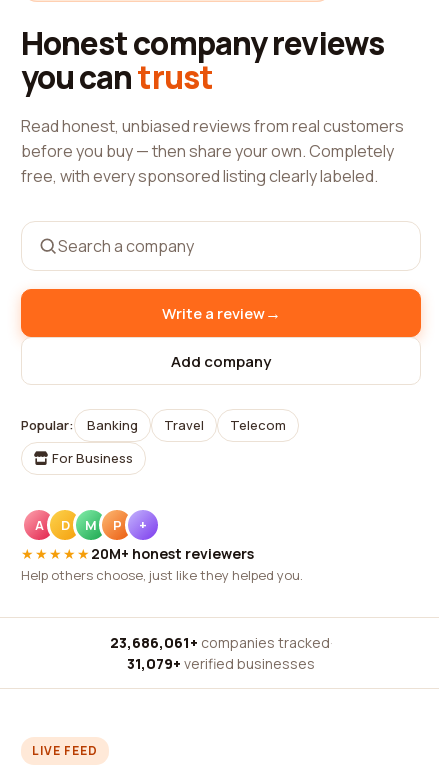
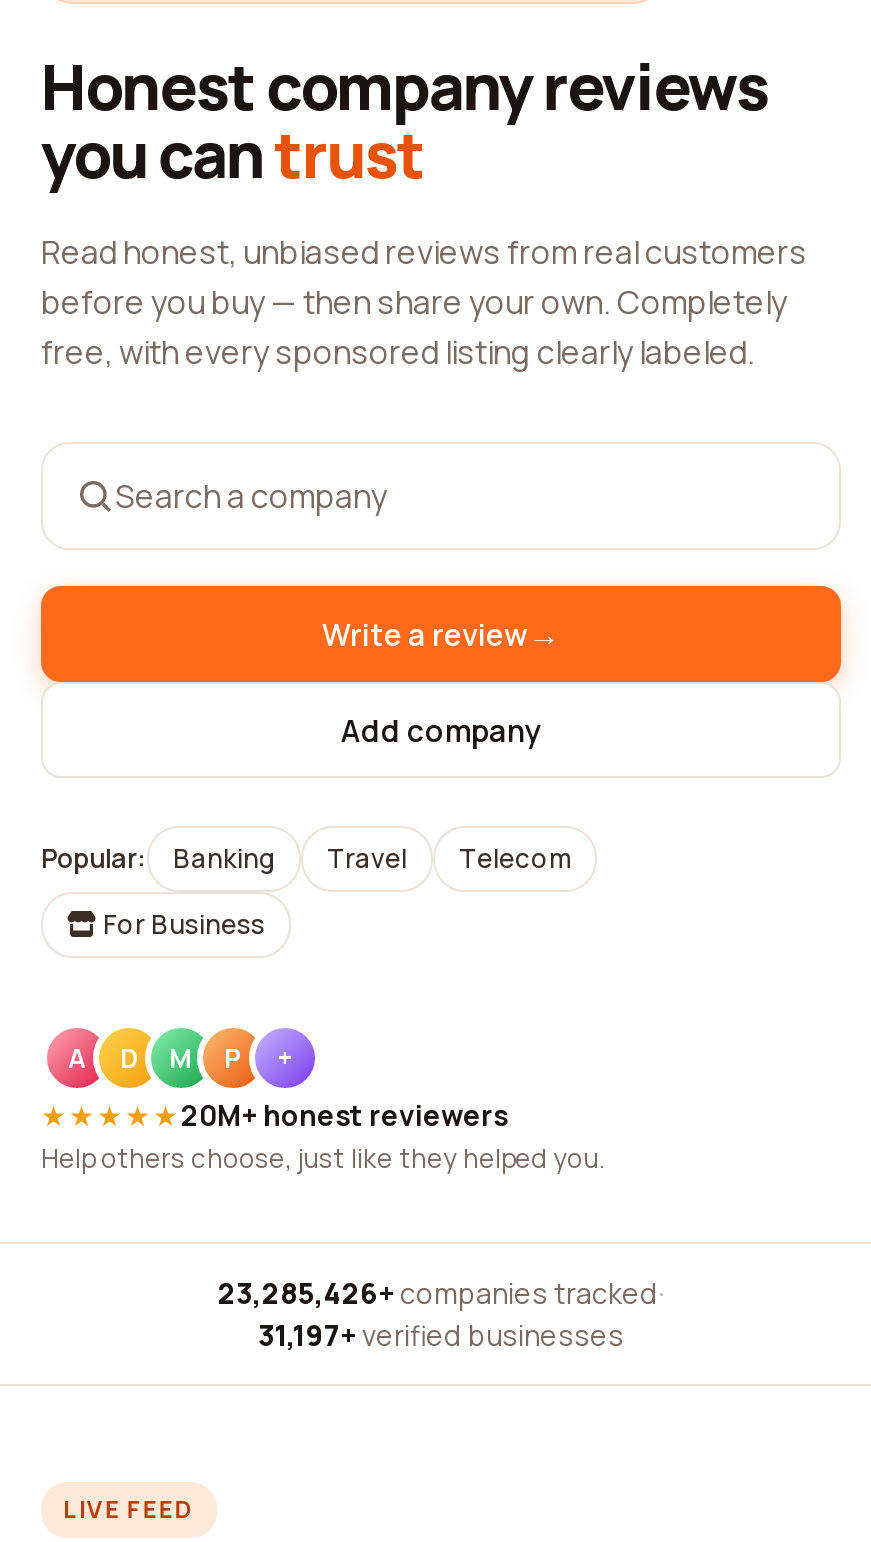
- 23,686,061+ companies tracked ·
+ 23,285,426+ companies tracked ·

- 31,079+ verified businesses
+ 31,197+ verified businesses
